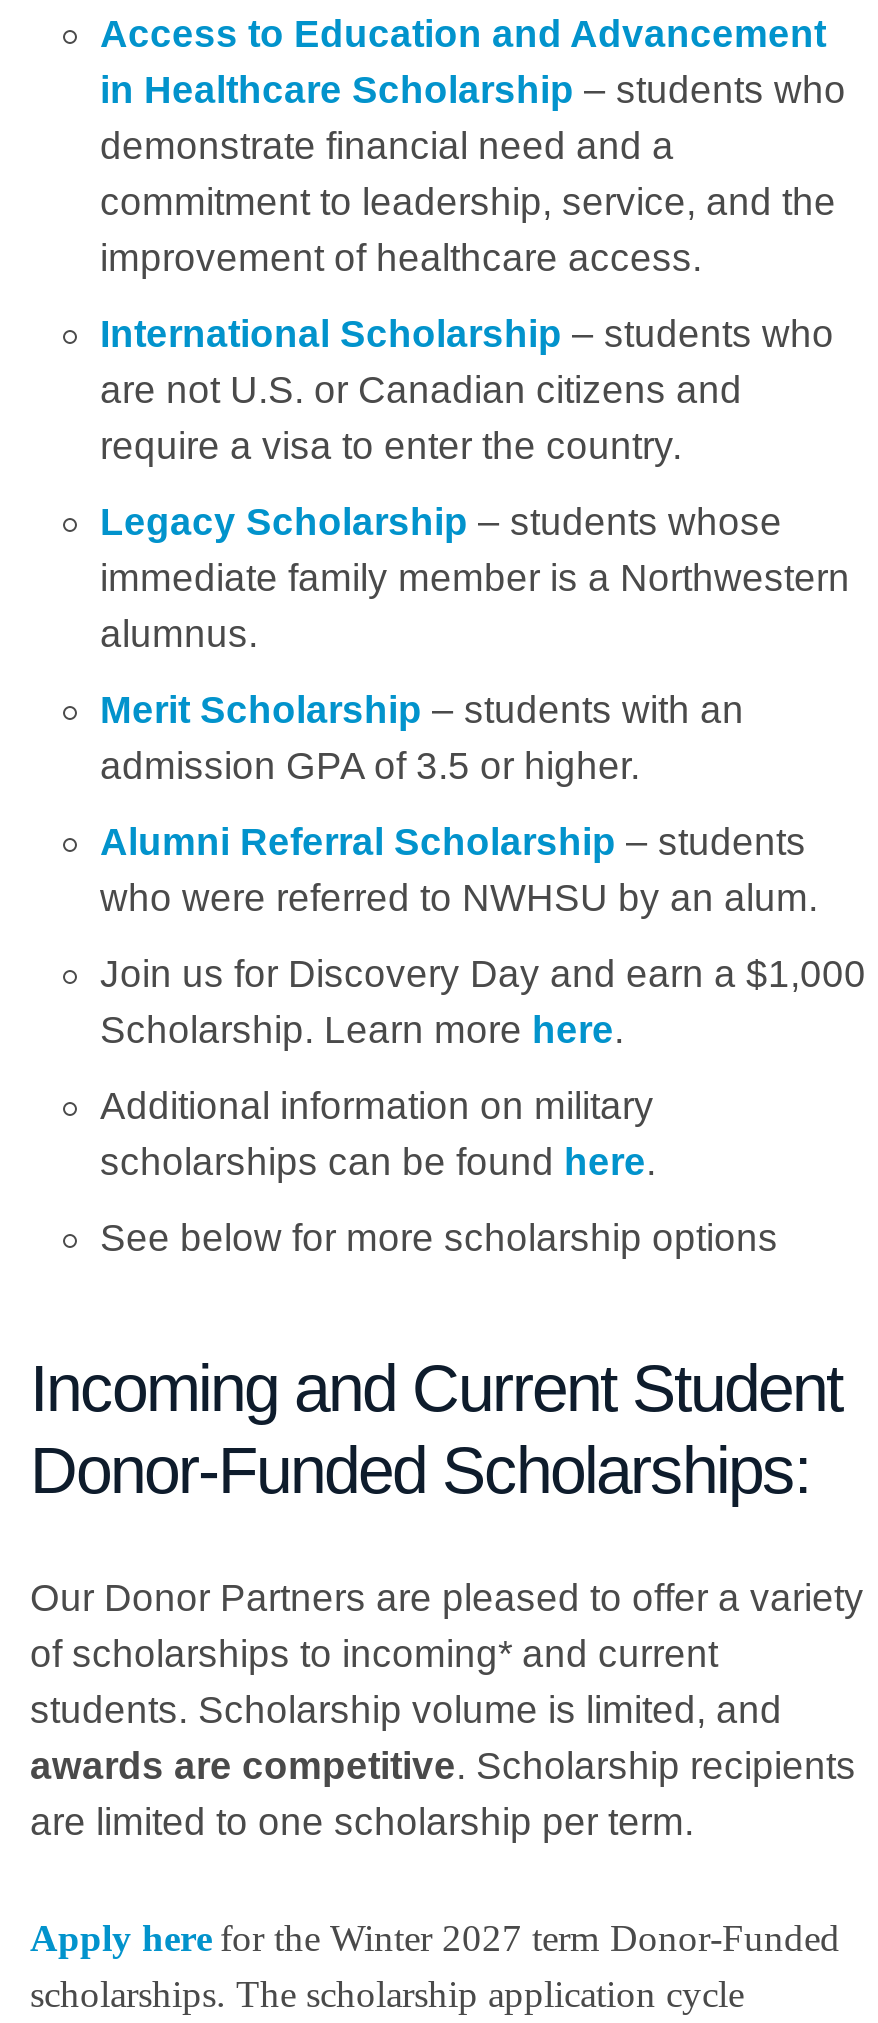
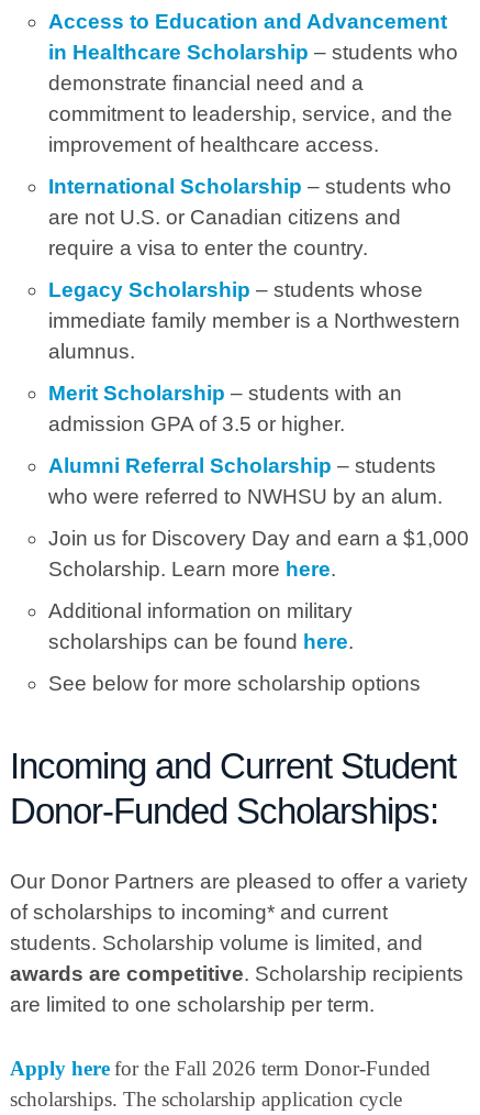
- Apply here for the Winter 2027 term Donor-Funded
+ Apply here for the Fall 2026 term Donor-Funded
